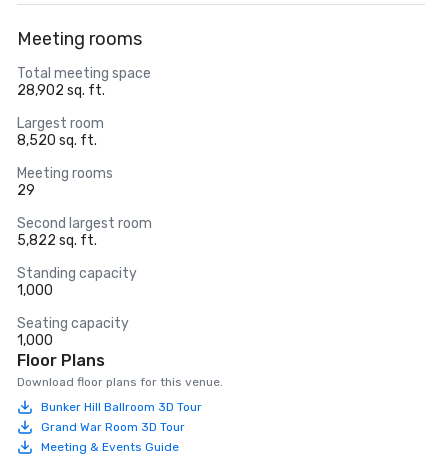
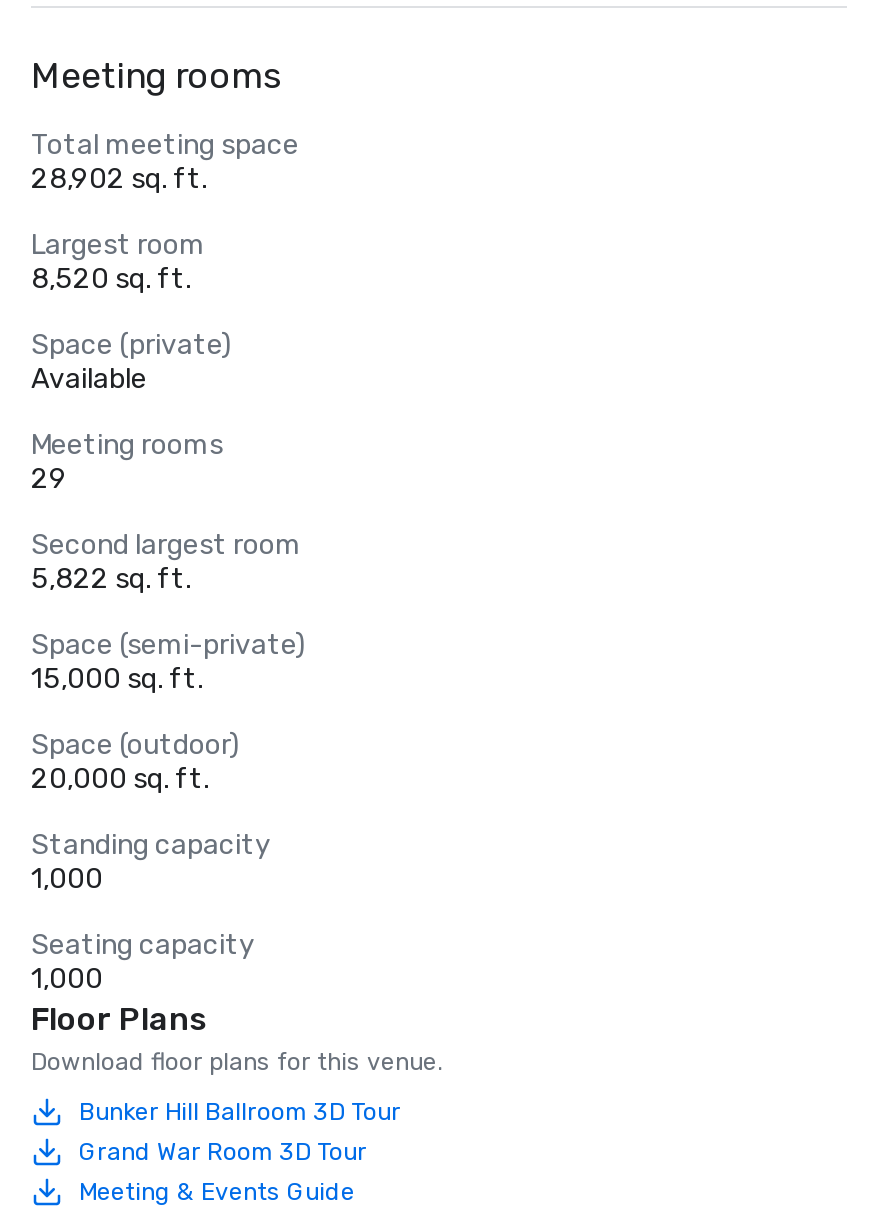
+ Space (private)
+ Available

+ Space (semi-private)
+ 15,000 sq. ft.
+ Space (outdoor)
+ 20,000 sq. ft.
